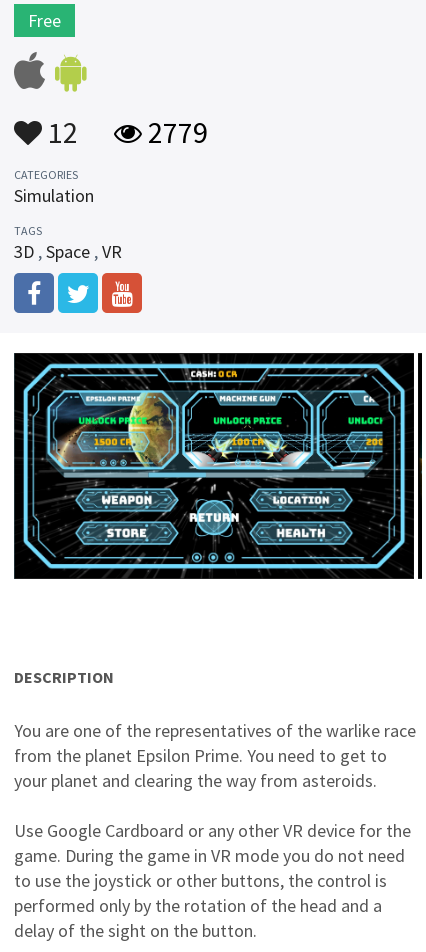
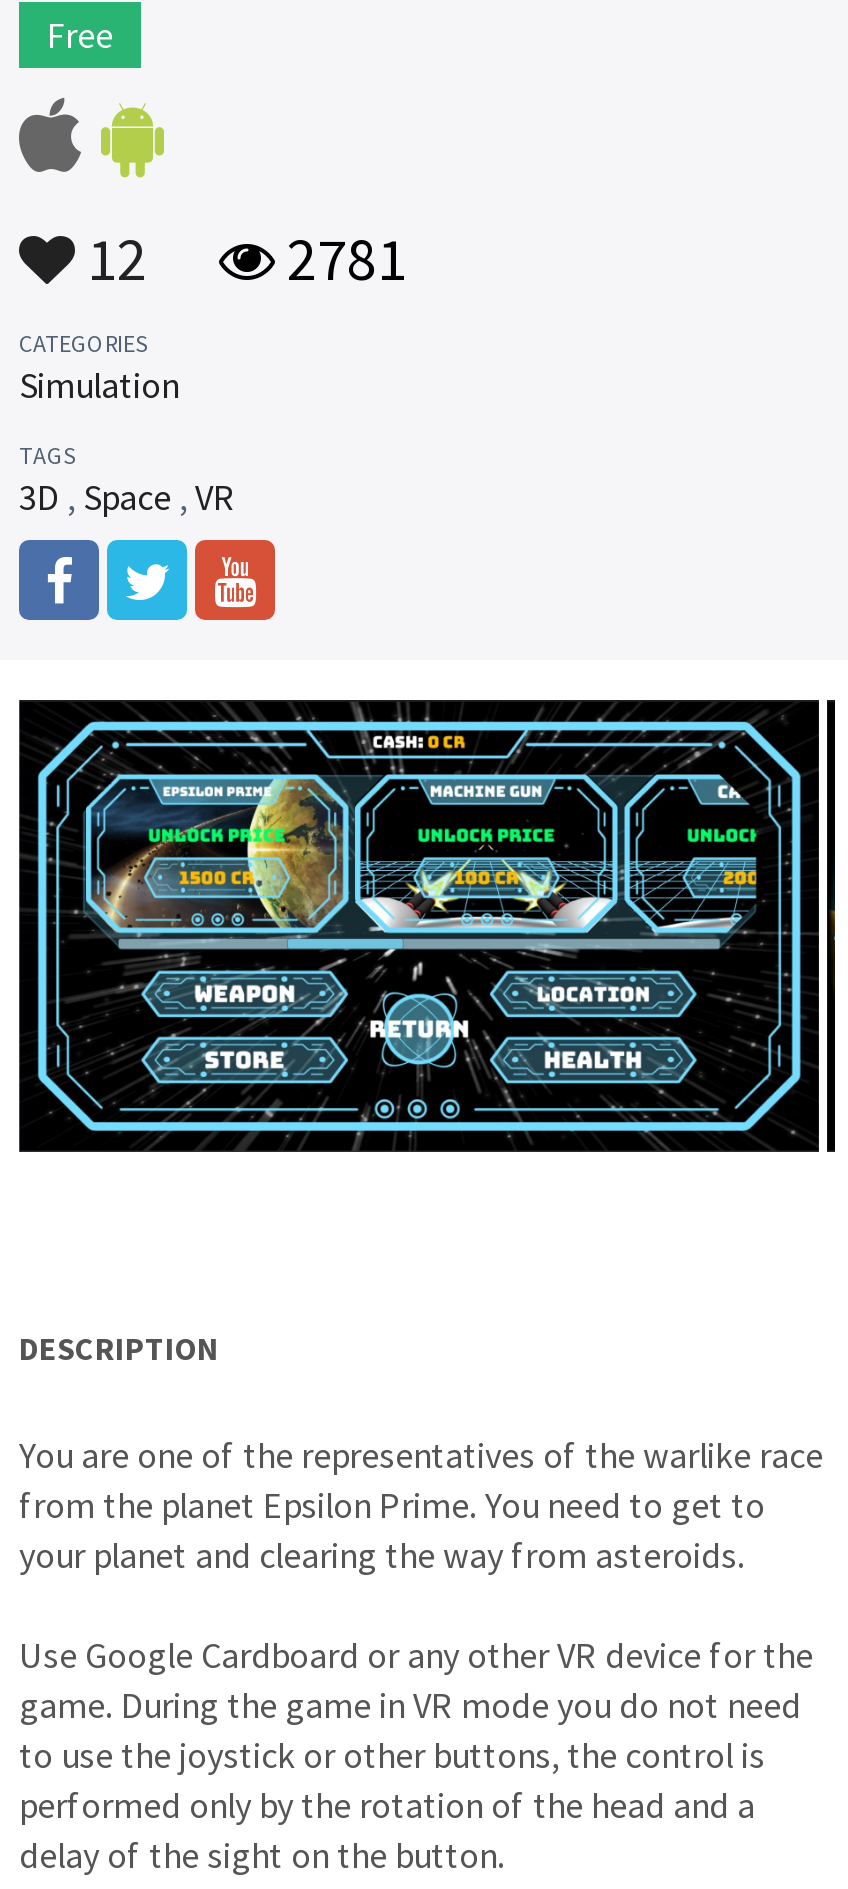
- 12 2779
+ 12 2781
